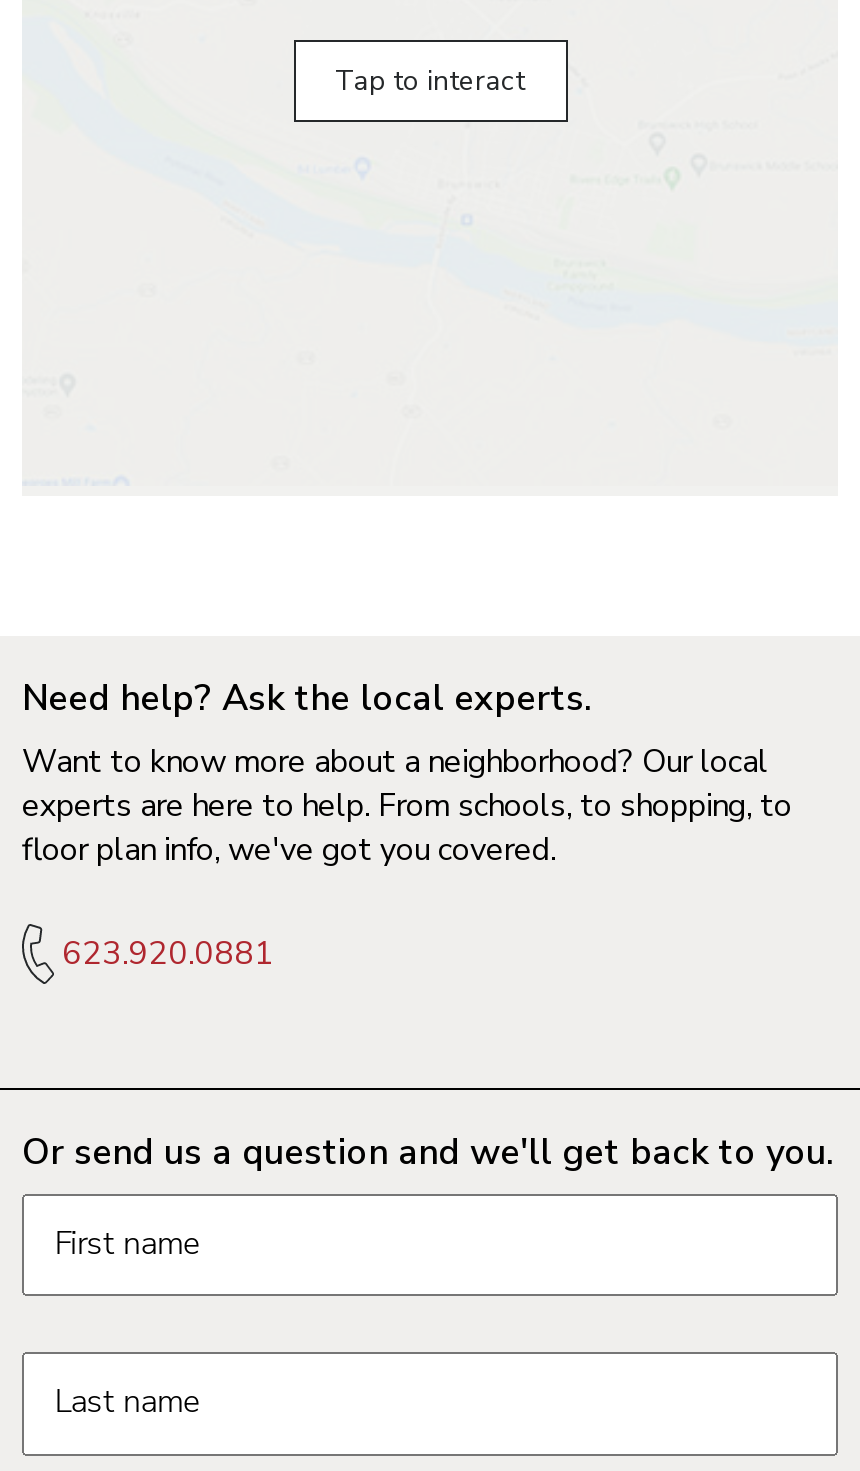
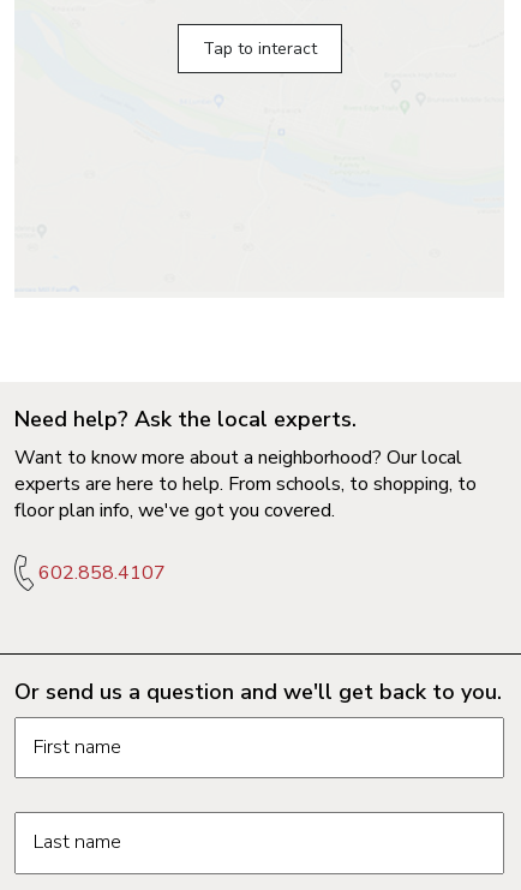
- 623.920.0881
+ 602.858.4107
